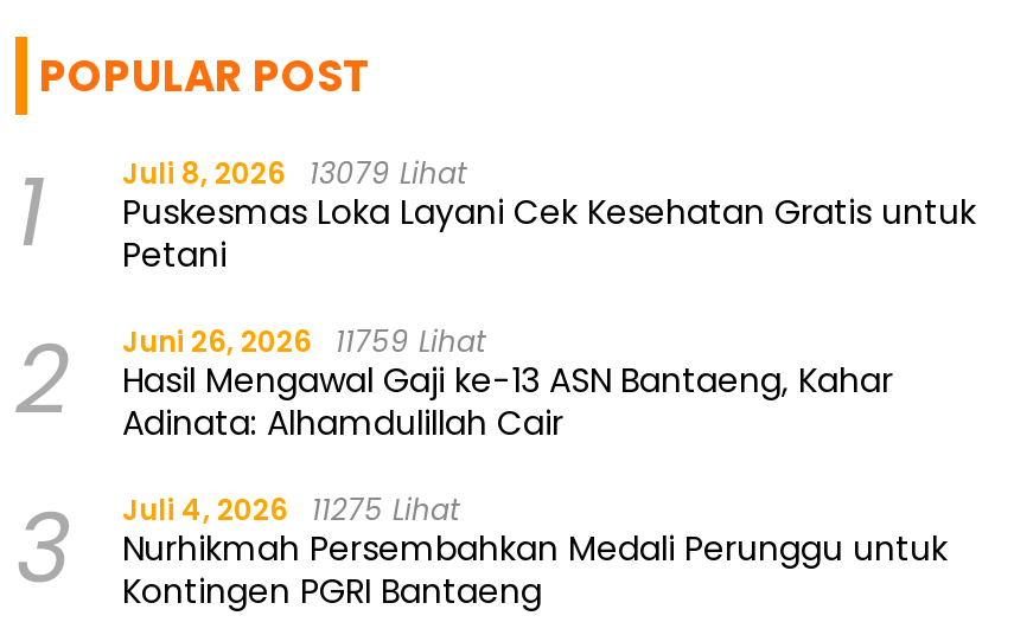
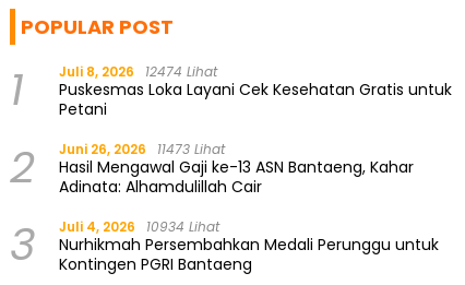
- 1 Juli 8, 2026 13079 Lihat Puskesmas Loka Layani Cek Kesehatan Gratis untuk Petani
+ 1 Juli 8, 2026 12474 Lihat Puskesmas Loka Layani Cek Kesehatan Gratis untuk Petani

- 2 Juni 26, 2026 11759 Lihat Hasil Mengawal Gaji ke-13 ASN Bantaeng, Kahar Adinata: Alhamdulillah Cair
+ 2 Juni 26, 2026 11473 Lihat Hasil Mengawal Gaji ke-13 ASN Bantaeng, Kahar Adinata: Alhamdulillah Cair

- 3 Juli 4, 2026 11275 Lihat Nurhikmah Persembahkan Medali Perunggu untuk Kontingen PGRI Bantaeng
+ 3 Juli 4, 2026 10934 Lihat Nurhikmah Persembahkan Medali Perunggu untuk Kontingen PGRI Bantaeng
